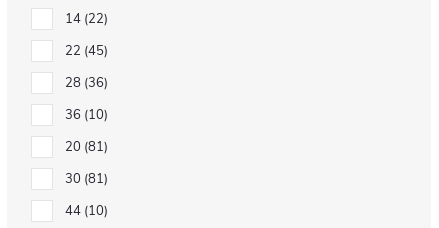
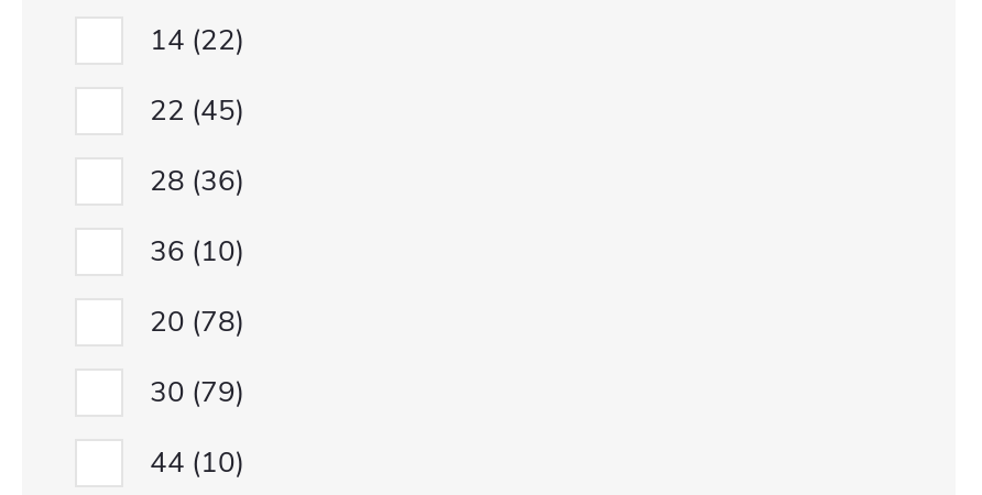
- 20 81
+ 20 78

- 30 81
+ 30 79
